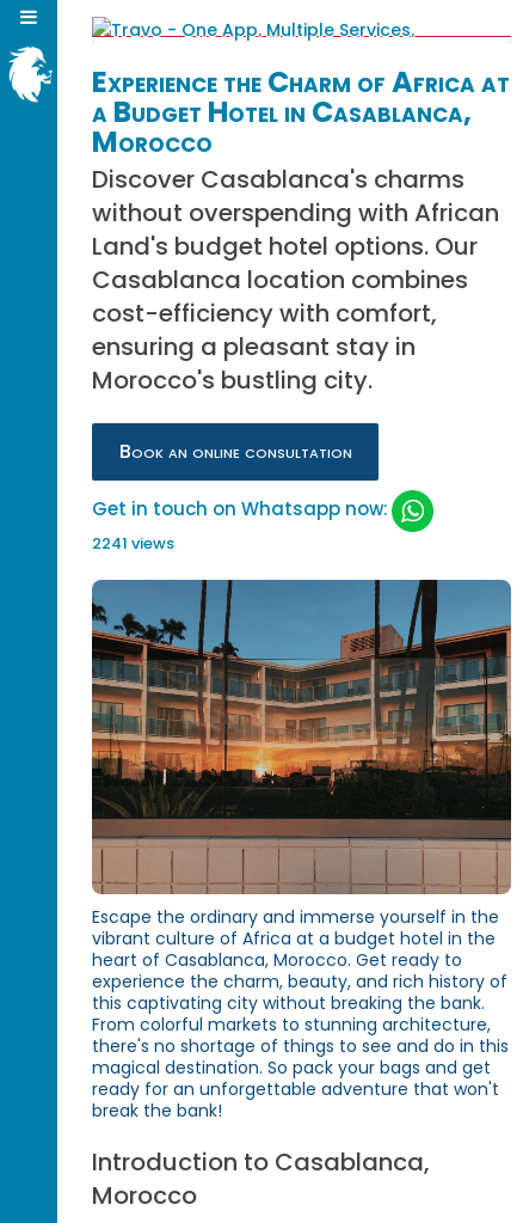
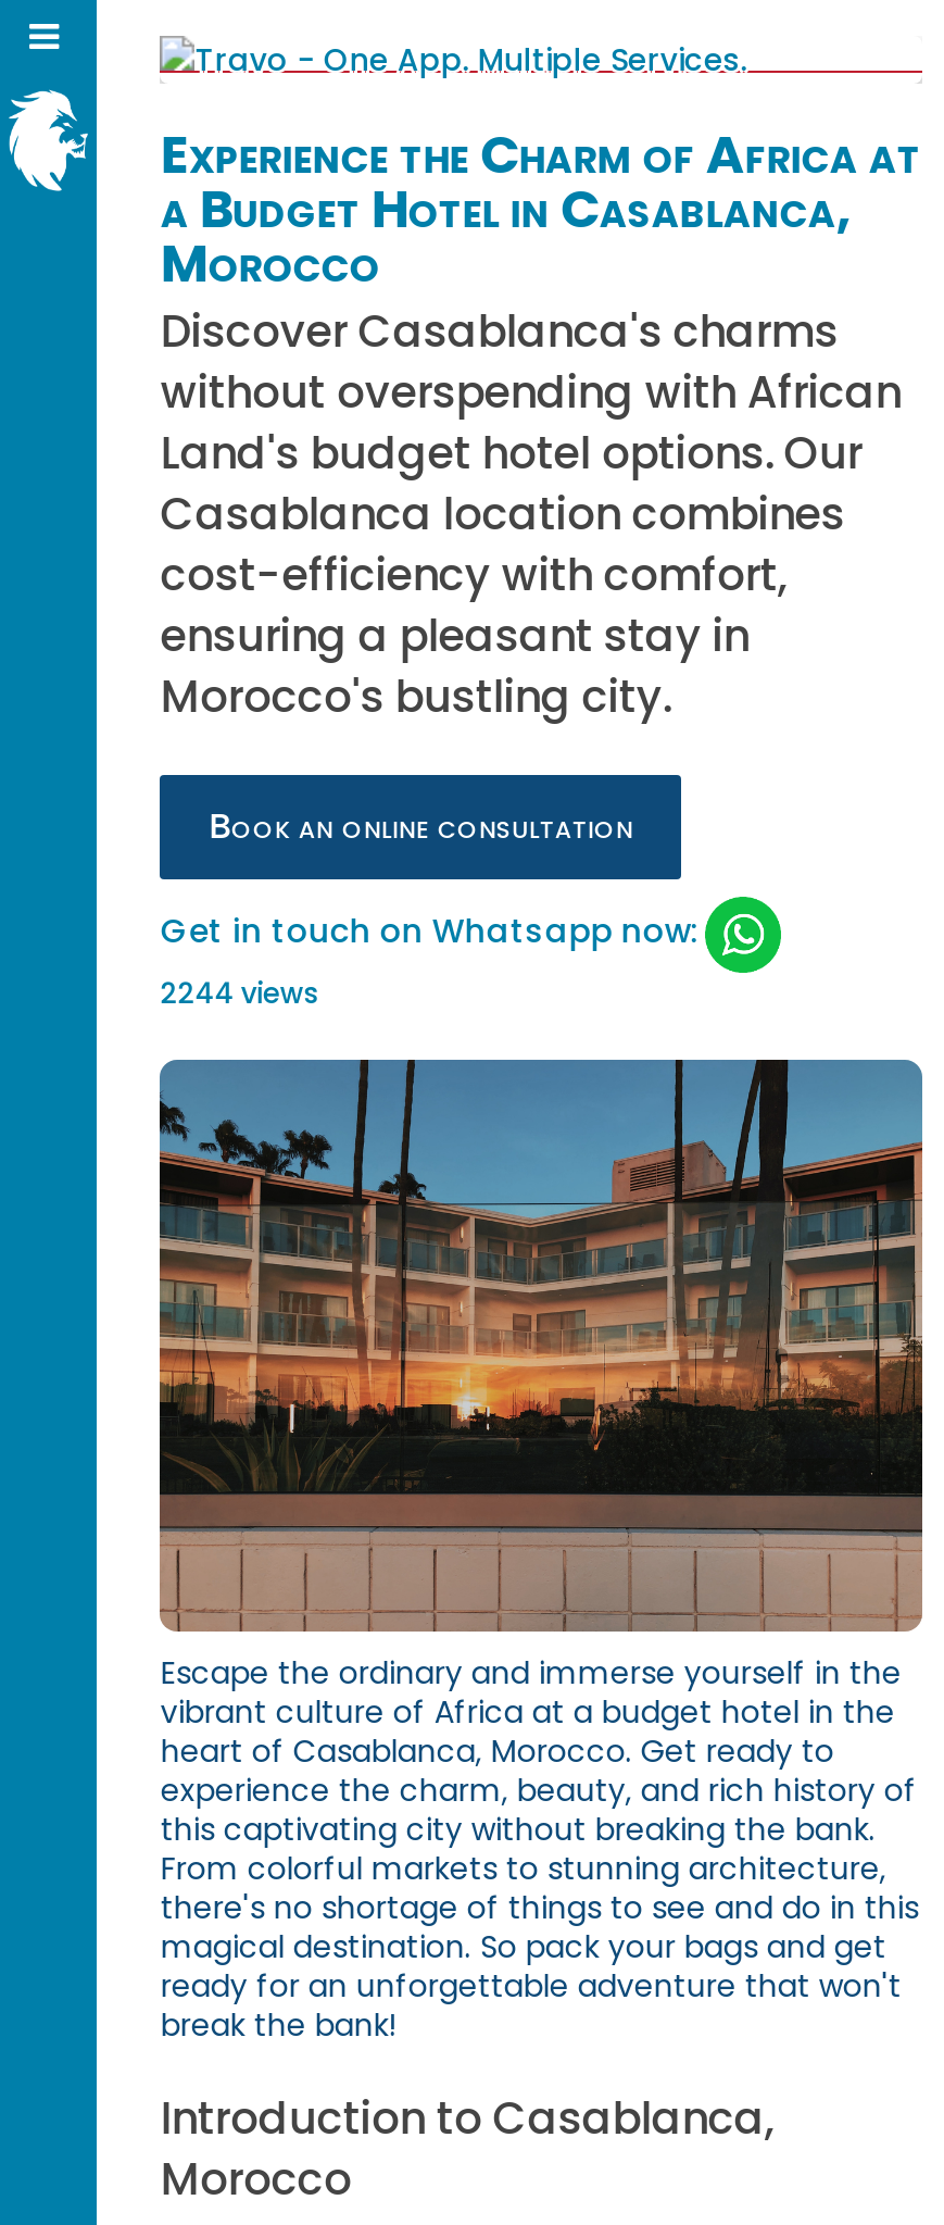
- 2241 views
+ 2244 views
